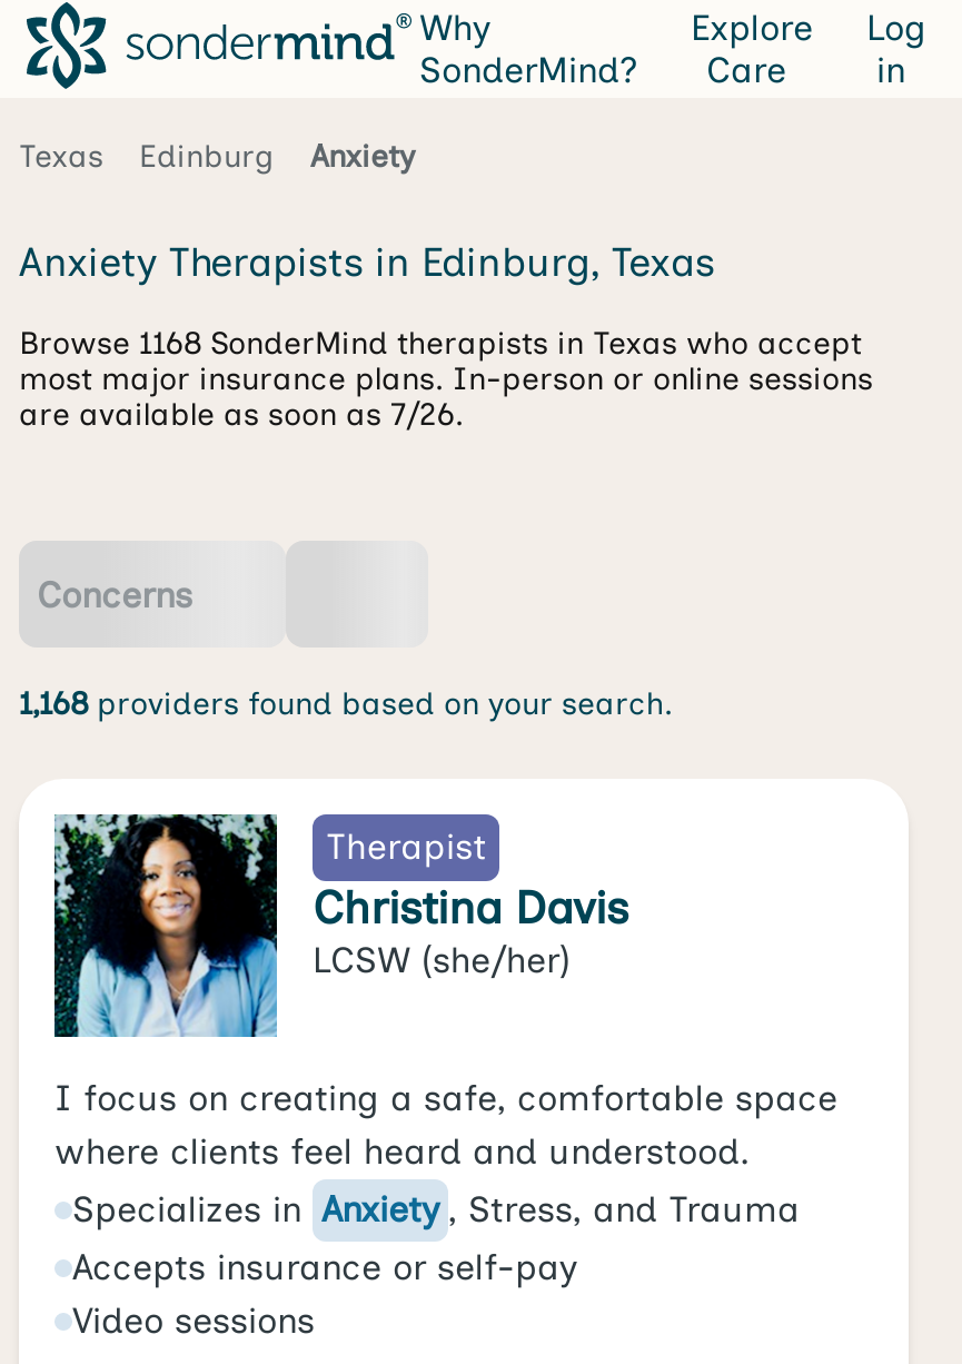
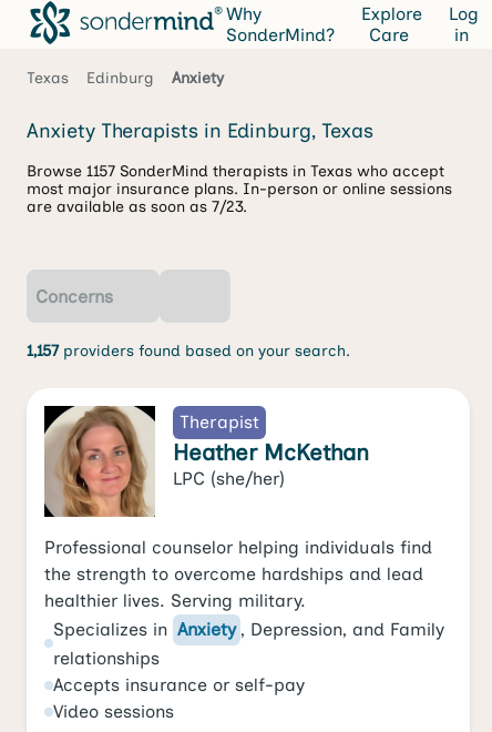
- Browse 1168 SonderMind therapists in Texas who accept
+ Browse 1157 SonderMind therapists in Texas who accept

- are available as soon as 7/26.
+ are available as soon as 7/23.

- 1,168 providers found based on your search.
+ 1,157 providers found based on your search.

- [image]
- Christina Davis
- LCSW (she/her)
+ [image]
+ Heather McKethan
+ LPC (she/her)

- I focus on creating a safe, comfortable space
- where clients feel heard and understood.
- Specializes in Anxiety , Stress, and Trauma
+ Professional counselor helping individuals find
+ the strength to overcome hardships and lead
+ healthier lives. Serving military.
+ Specializes in Anxiety , Depression, and Family
+ relationships
